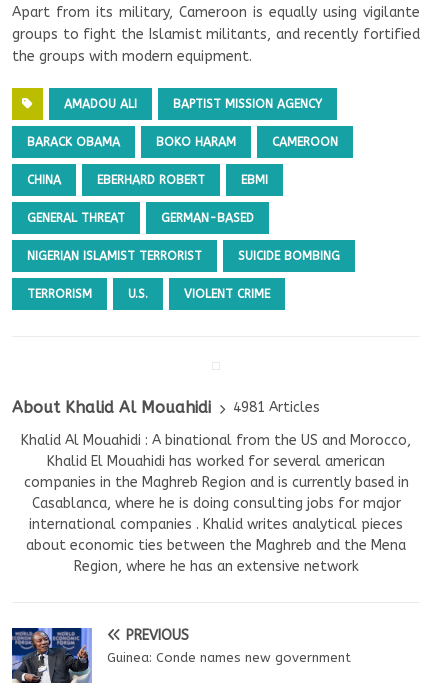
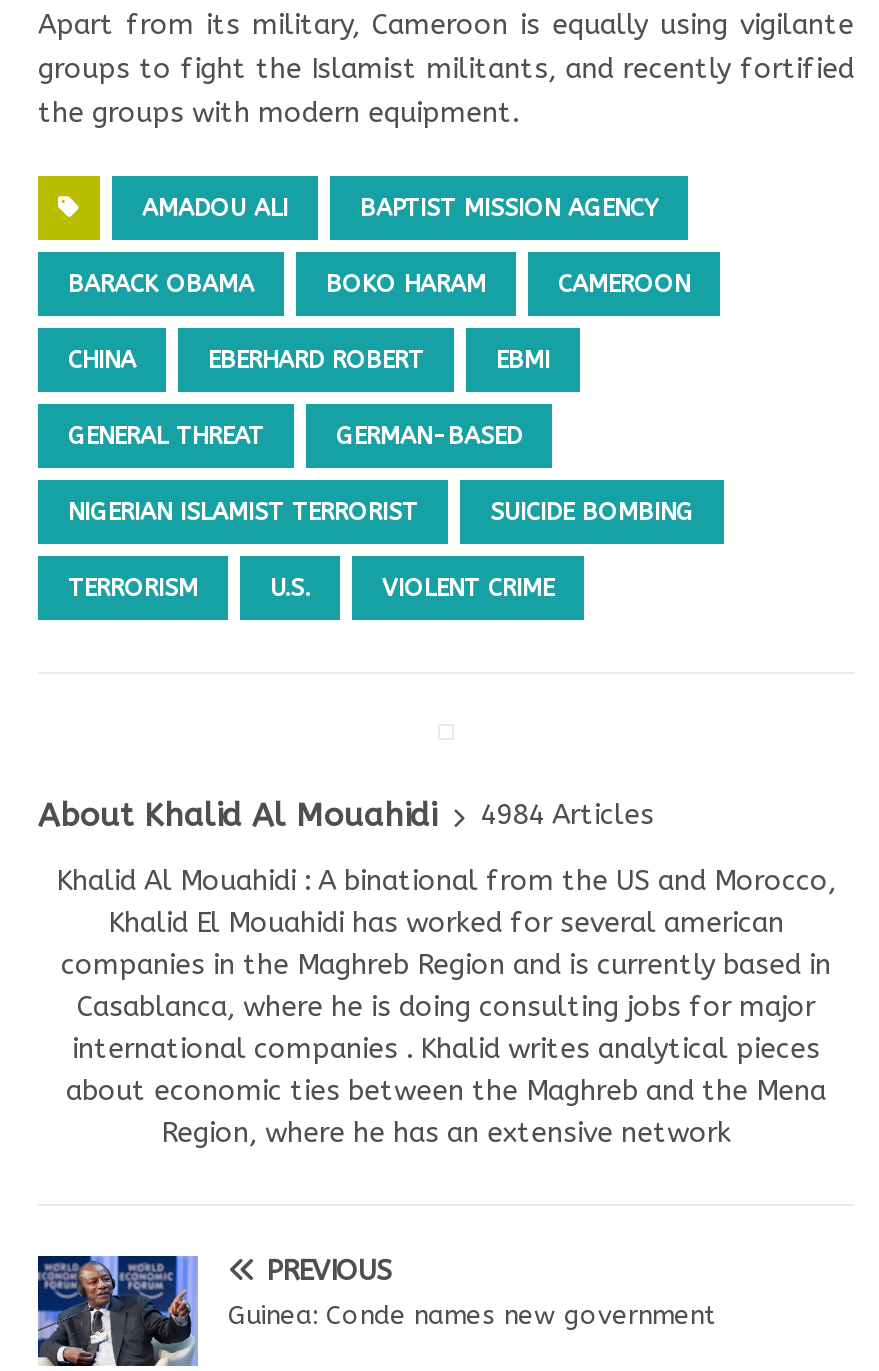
- About Khalid Al Mouahidi 4981 Articles
+ About Khalid Al Mouahidi 4984 Articles
